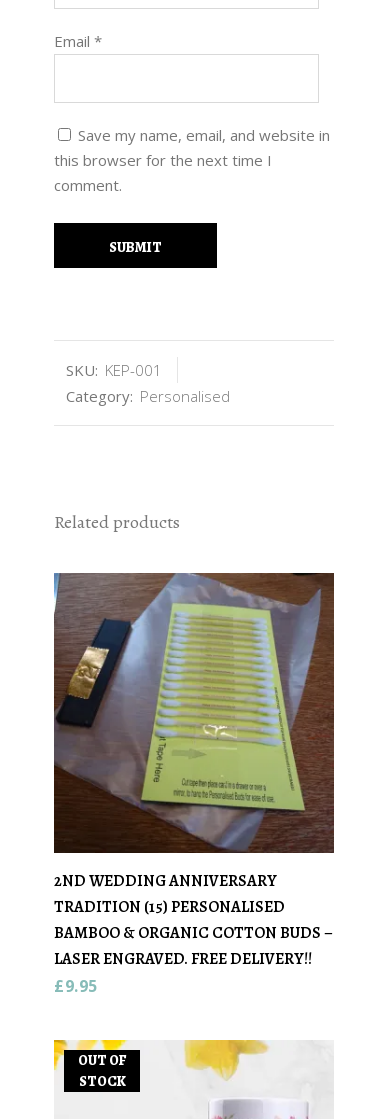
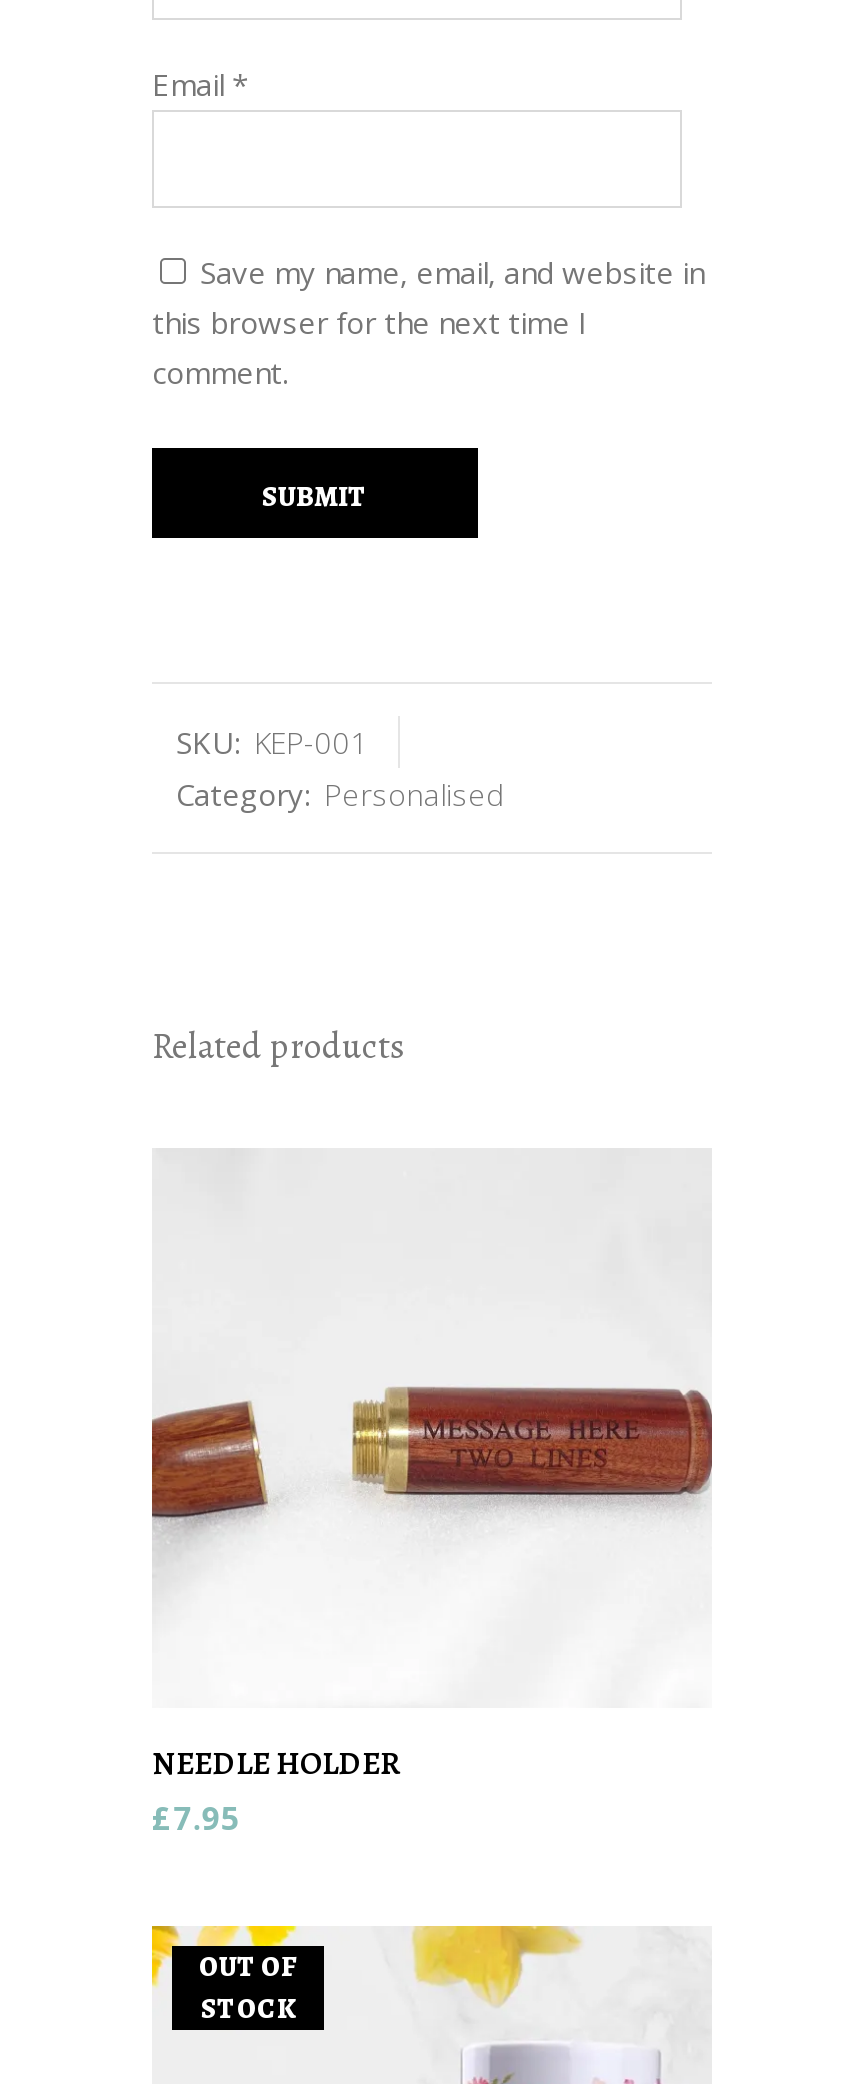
- [image]
+ [image]

- 2ND WEDDING ANNIVERSARY
- TRADITION (15) PERSONALISED
- BAMBOO & ORGANIC COTTON BUDS –
- LASER ENGRAVED. FREE DELIVERY!!
- £9.95
+ NEEDLE HOLDER
+ £7.95
